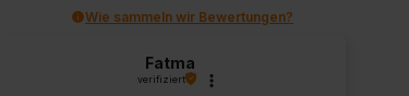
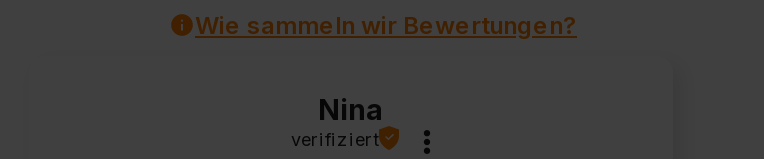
- Fatma
+ Nina
